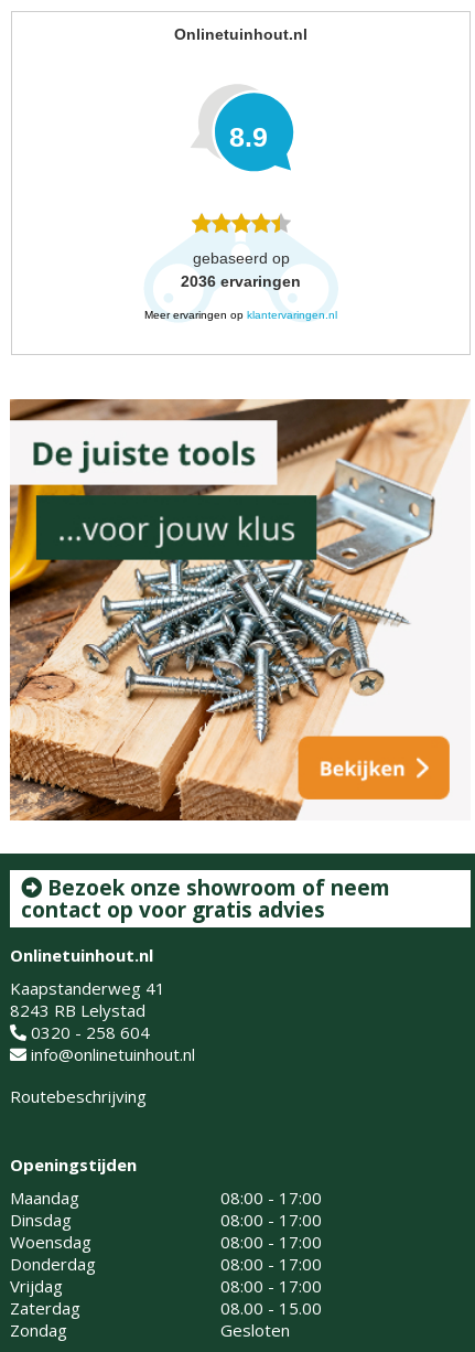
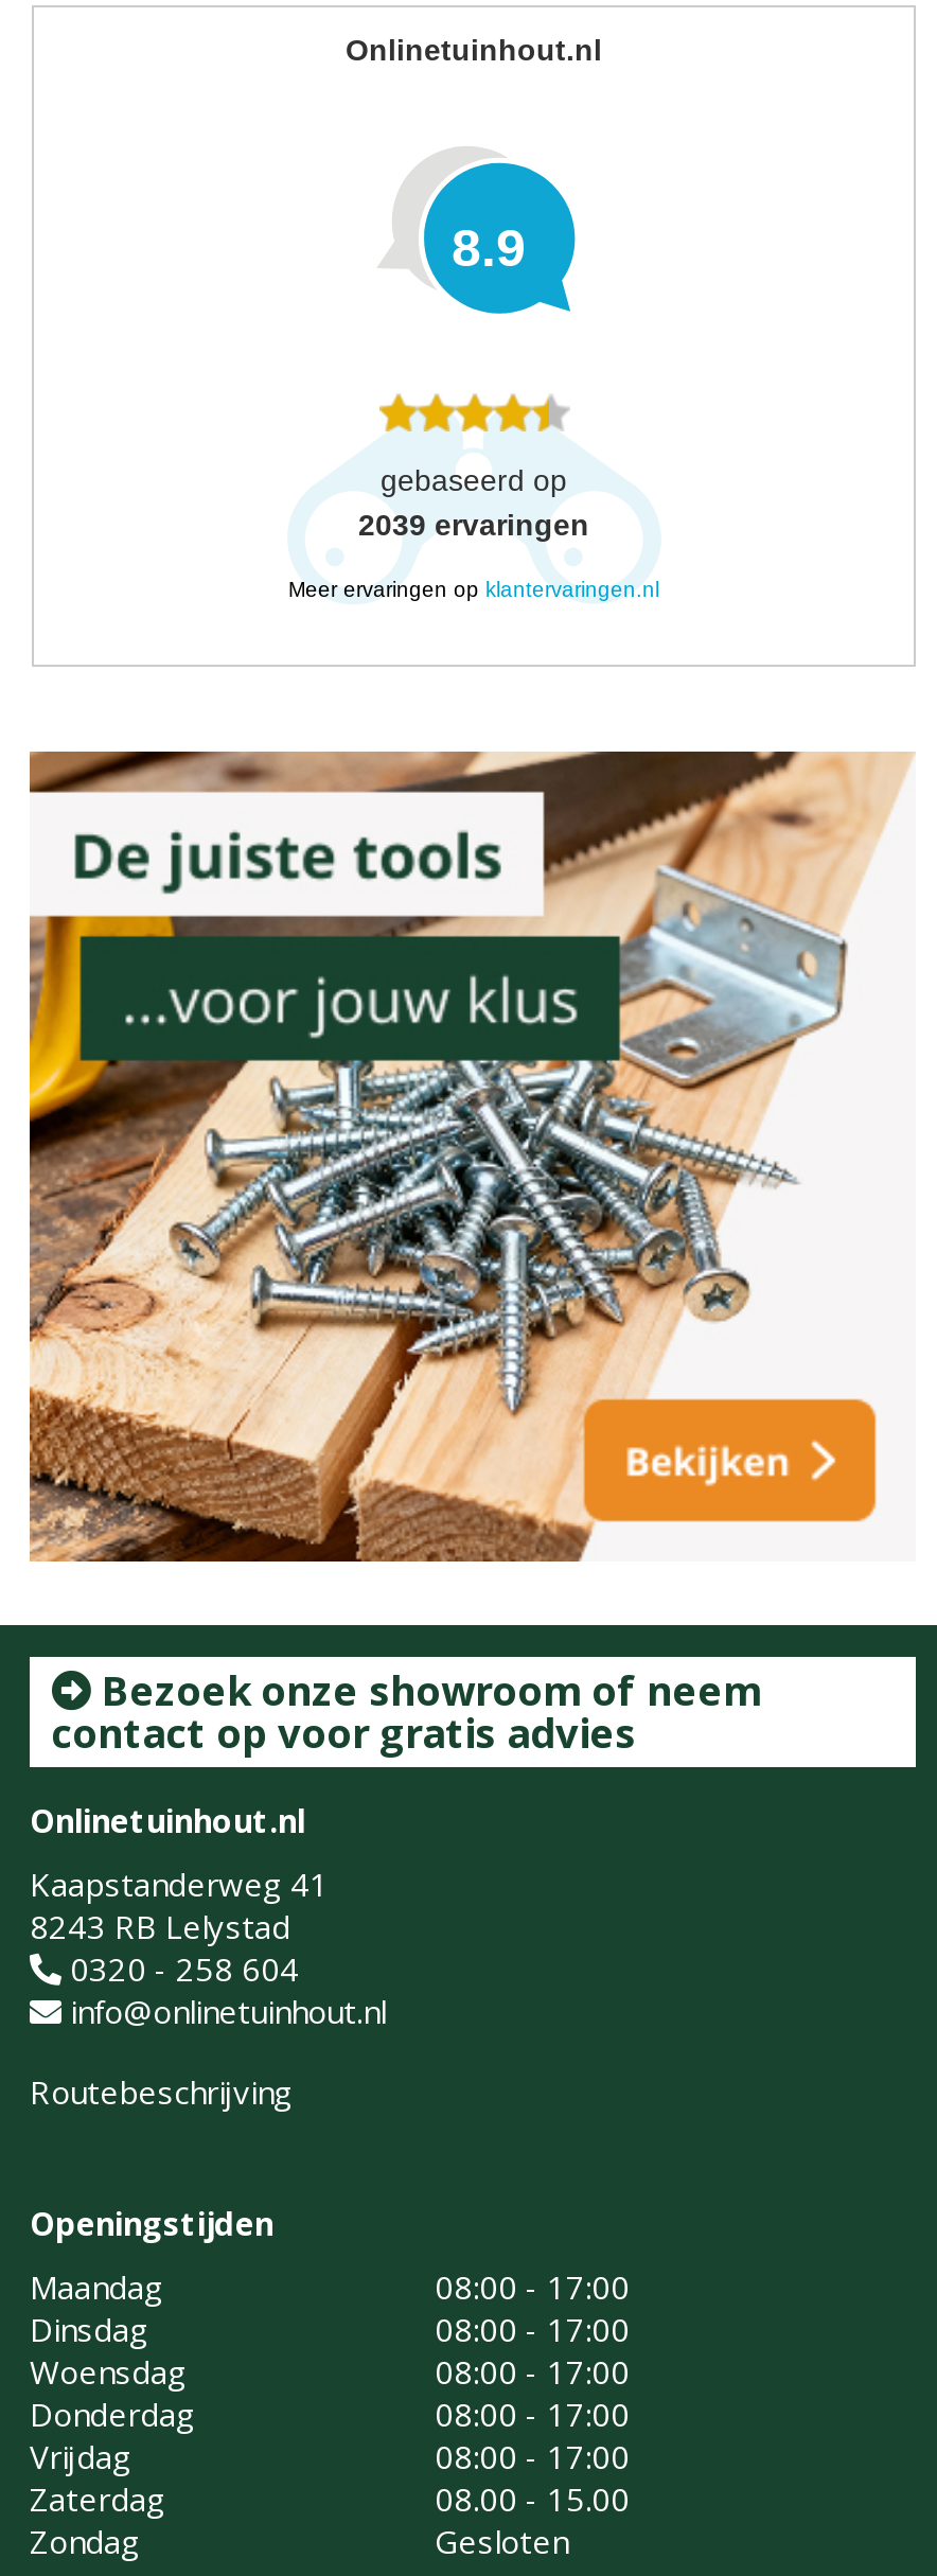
- 2036 ervaringen
+ 2039 ervaringen
